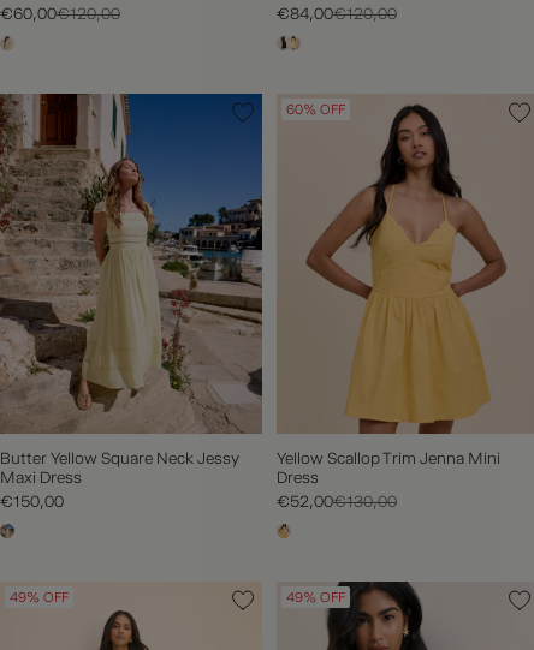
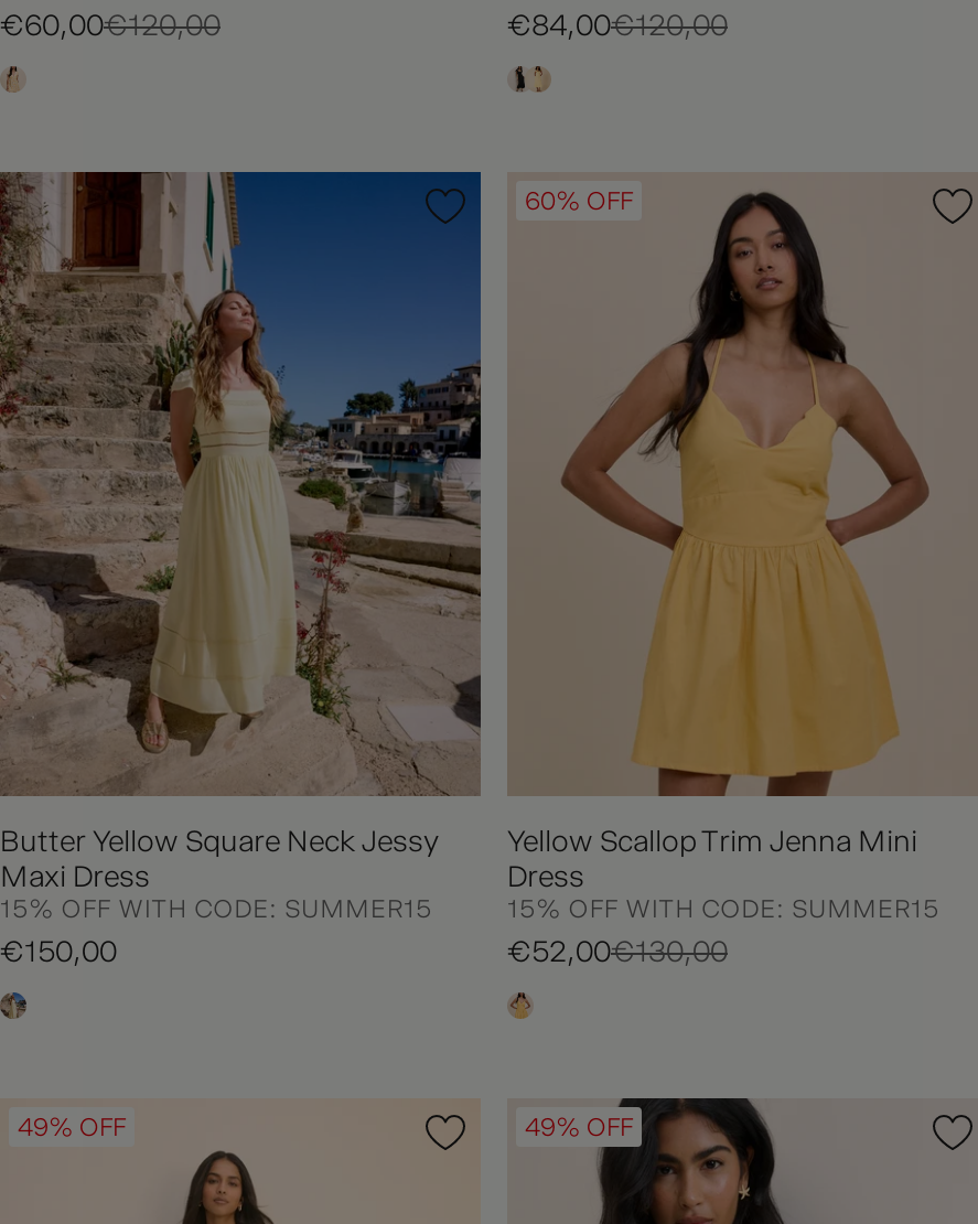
+ 15% OFF WITH CODE: SUMMER15

+ 15% OFF WITH CODE: SUMMER15
